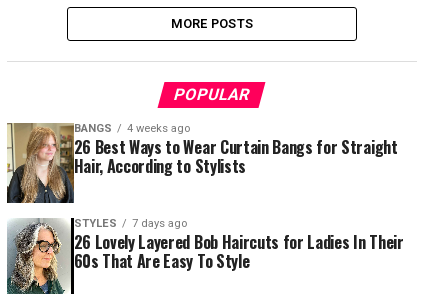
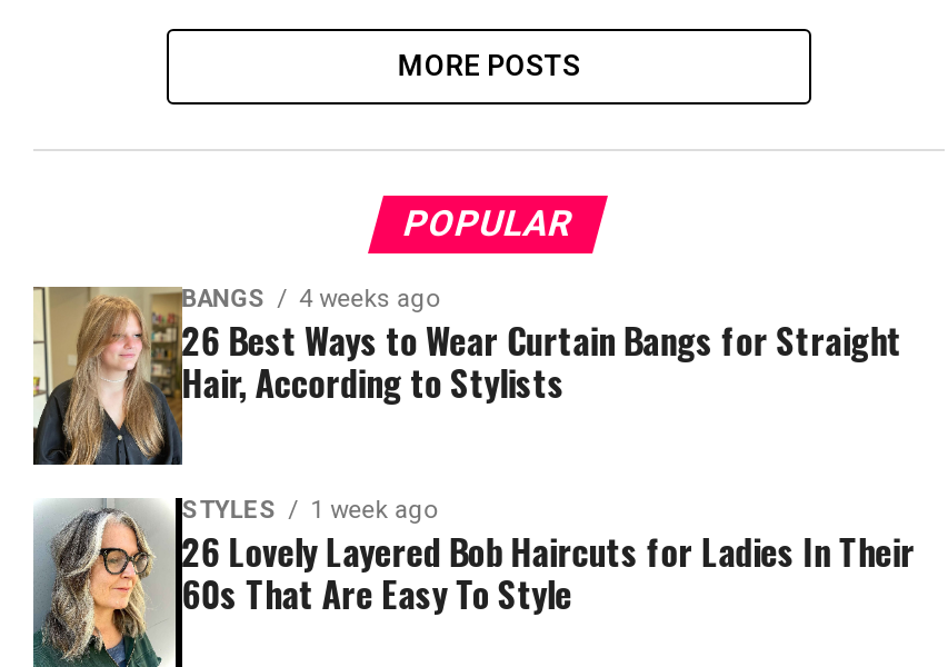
- STYLES 7 days ago
+ STYLES 1 week ago
